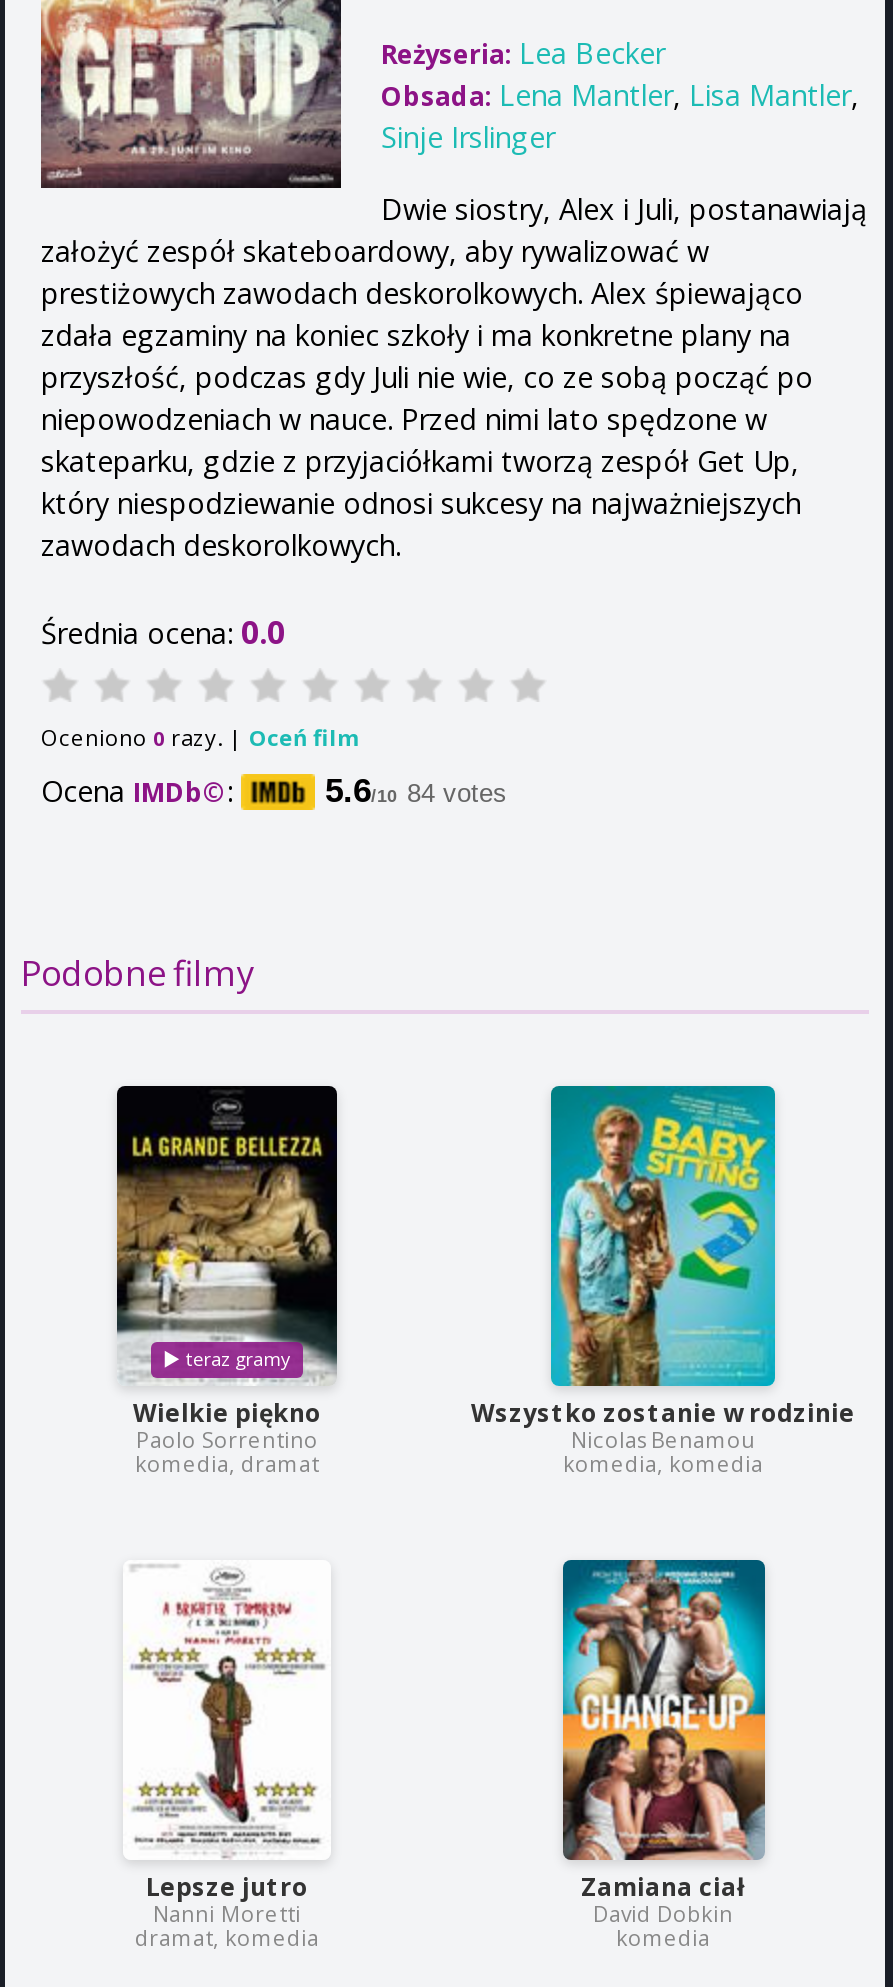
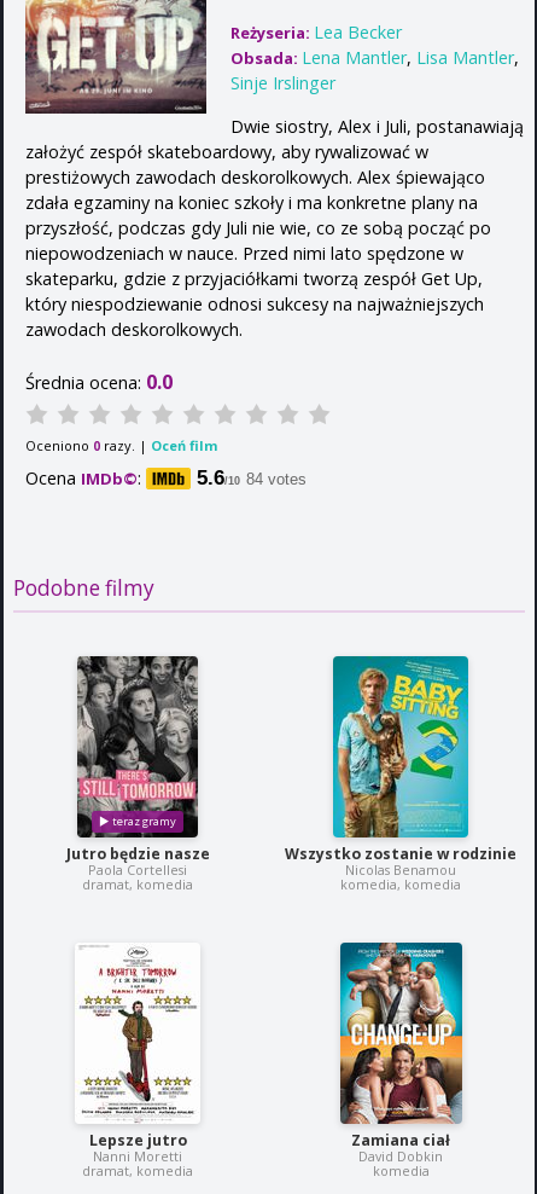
- [image]
- Wielkie piękno
- Paolo Sorrentino
- komedia, dramat
+ [image]
+ Jutro będzie nasze
+ Paola Cortellesi
+ dramat, komedia
